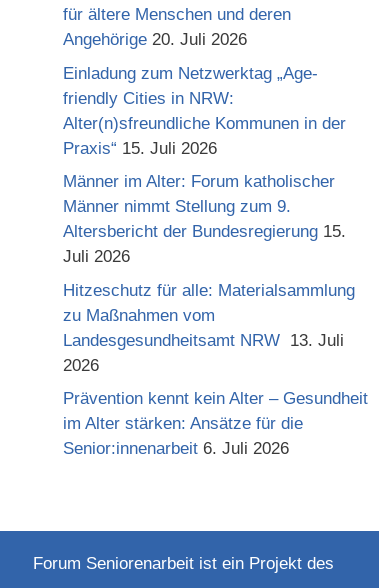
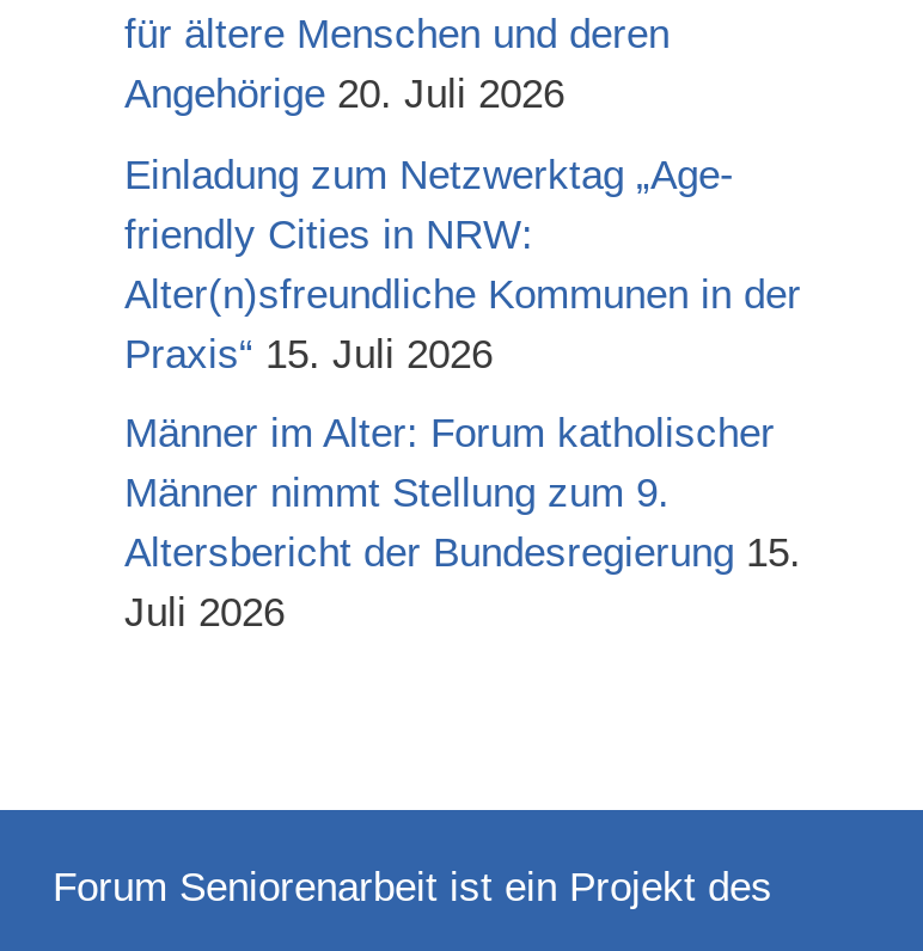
- Hitzeschutz für alle: Materialsammlung
- zu Maßnahmen vom
- Landesgesundheitsamt NRW 13. Juli
- 2026
- Prävention kennt kein Alter – Gesundheit
- im Alter stärken: Ansätze für die
- Senior:innenarbeit 6. Juli 2026
